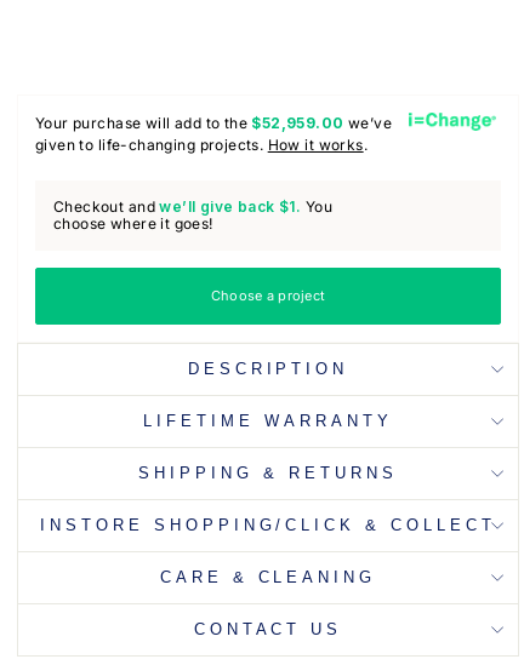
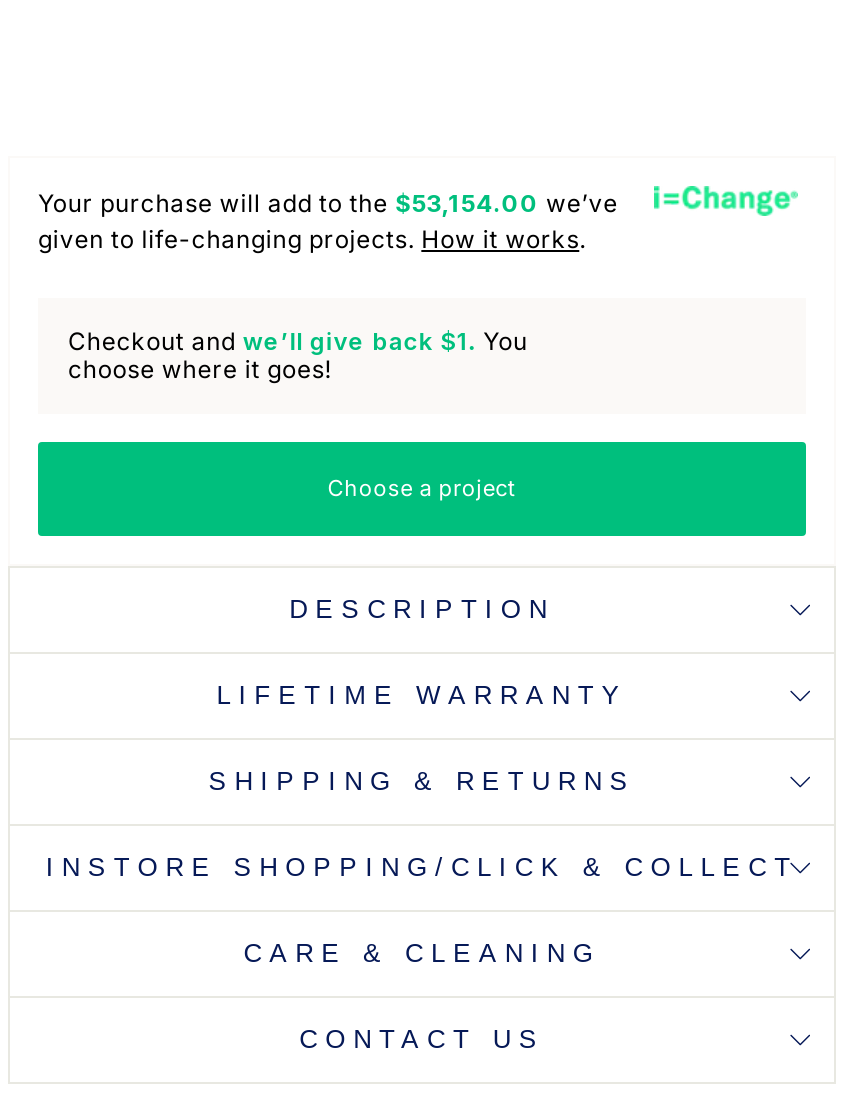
- Your purchase will add to the $52,959.00 we’ve
+ Your purchase will add to the $53,154.00 we’ve
